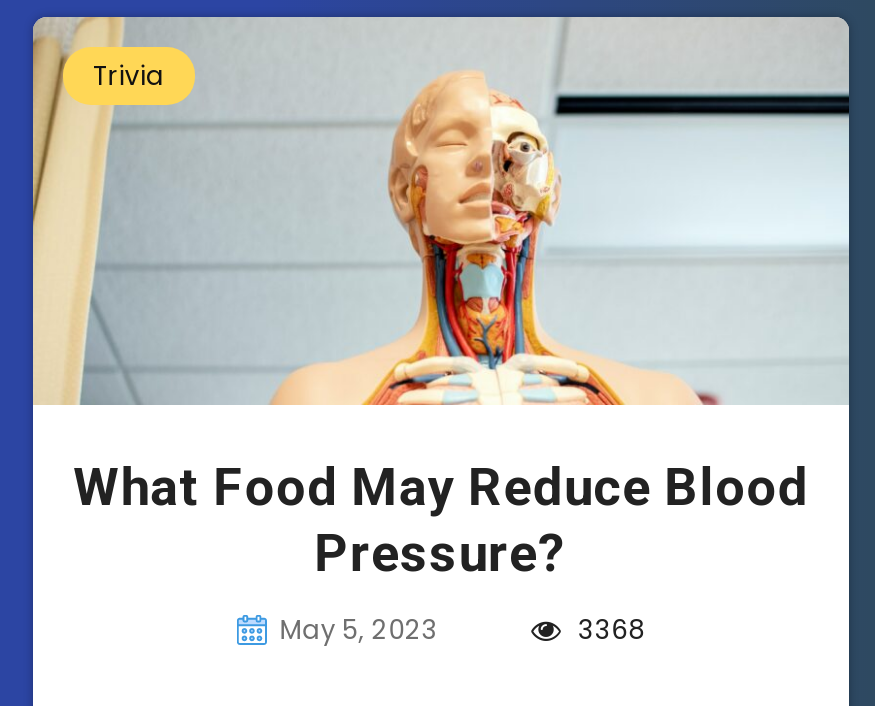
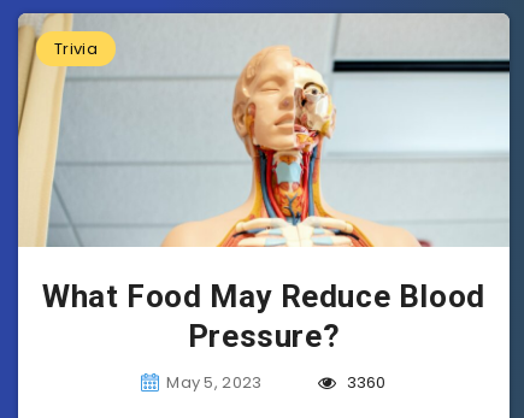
- 3368
+ 3360
